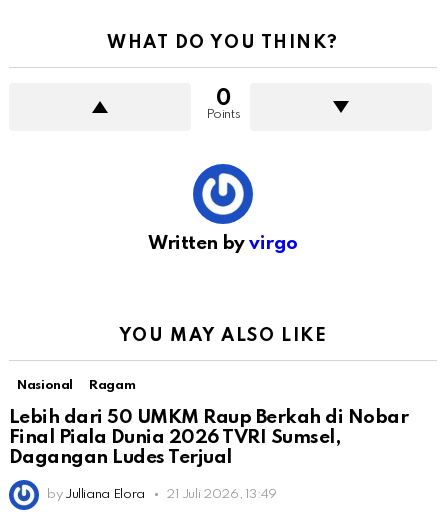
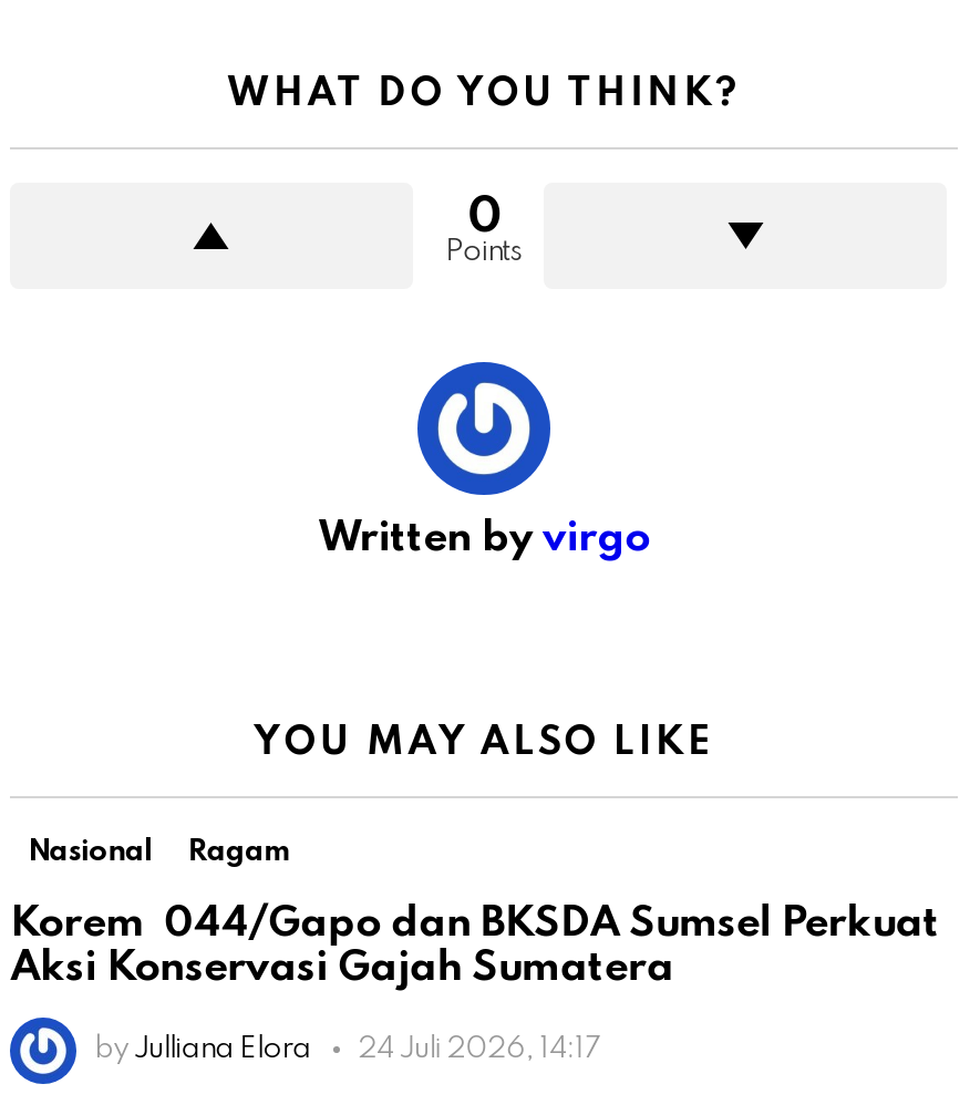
- Lebih dari 50 UMKM Raup Berkah di Nobar
- Final Piala Dunia 2026 TVRI Sumsel,
- Dagangan Ludes Terjual
+ Korem 044/Gapo dan BKSDA Sumsel Perkuat
+ Aksi Konservasi Gajah Sumatera

- by Julliana Elora 21 Juli 2026, 13:49
+ by Julliana Elora 24 Juli 2026, 14:17
